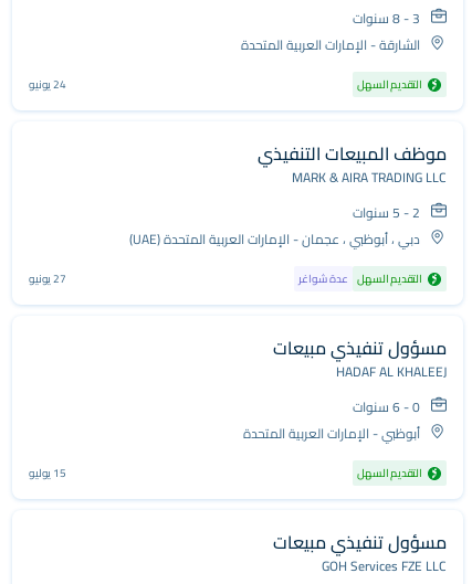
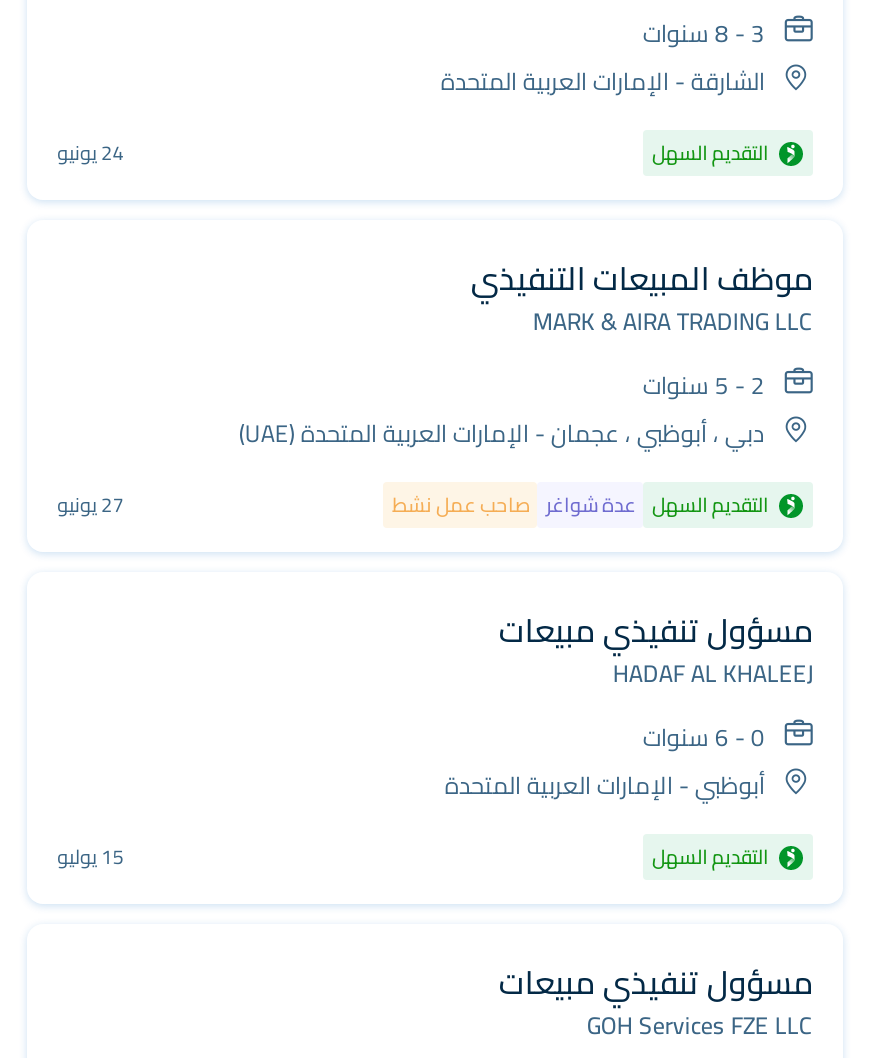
- التقديم السهل عدة شواغر
+ التقديم السهل عدة شواغر صاحب عمل نشط
